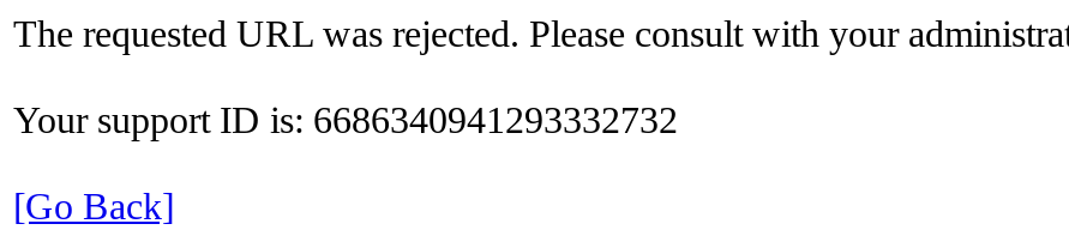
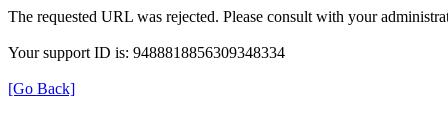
- Your support ID is: 6686340941293332732
+ Your support ID is: 9488818856309348334
